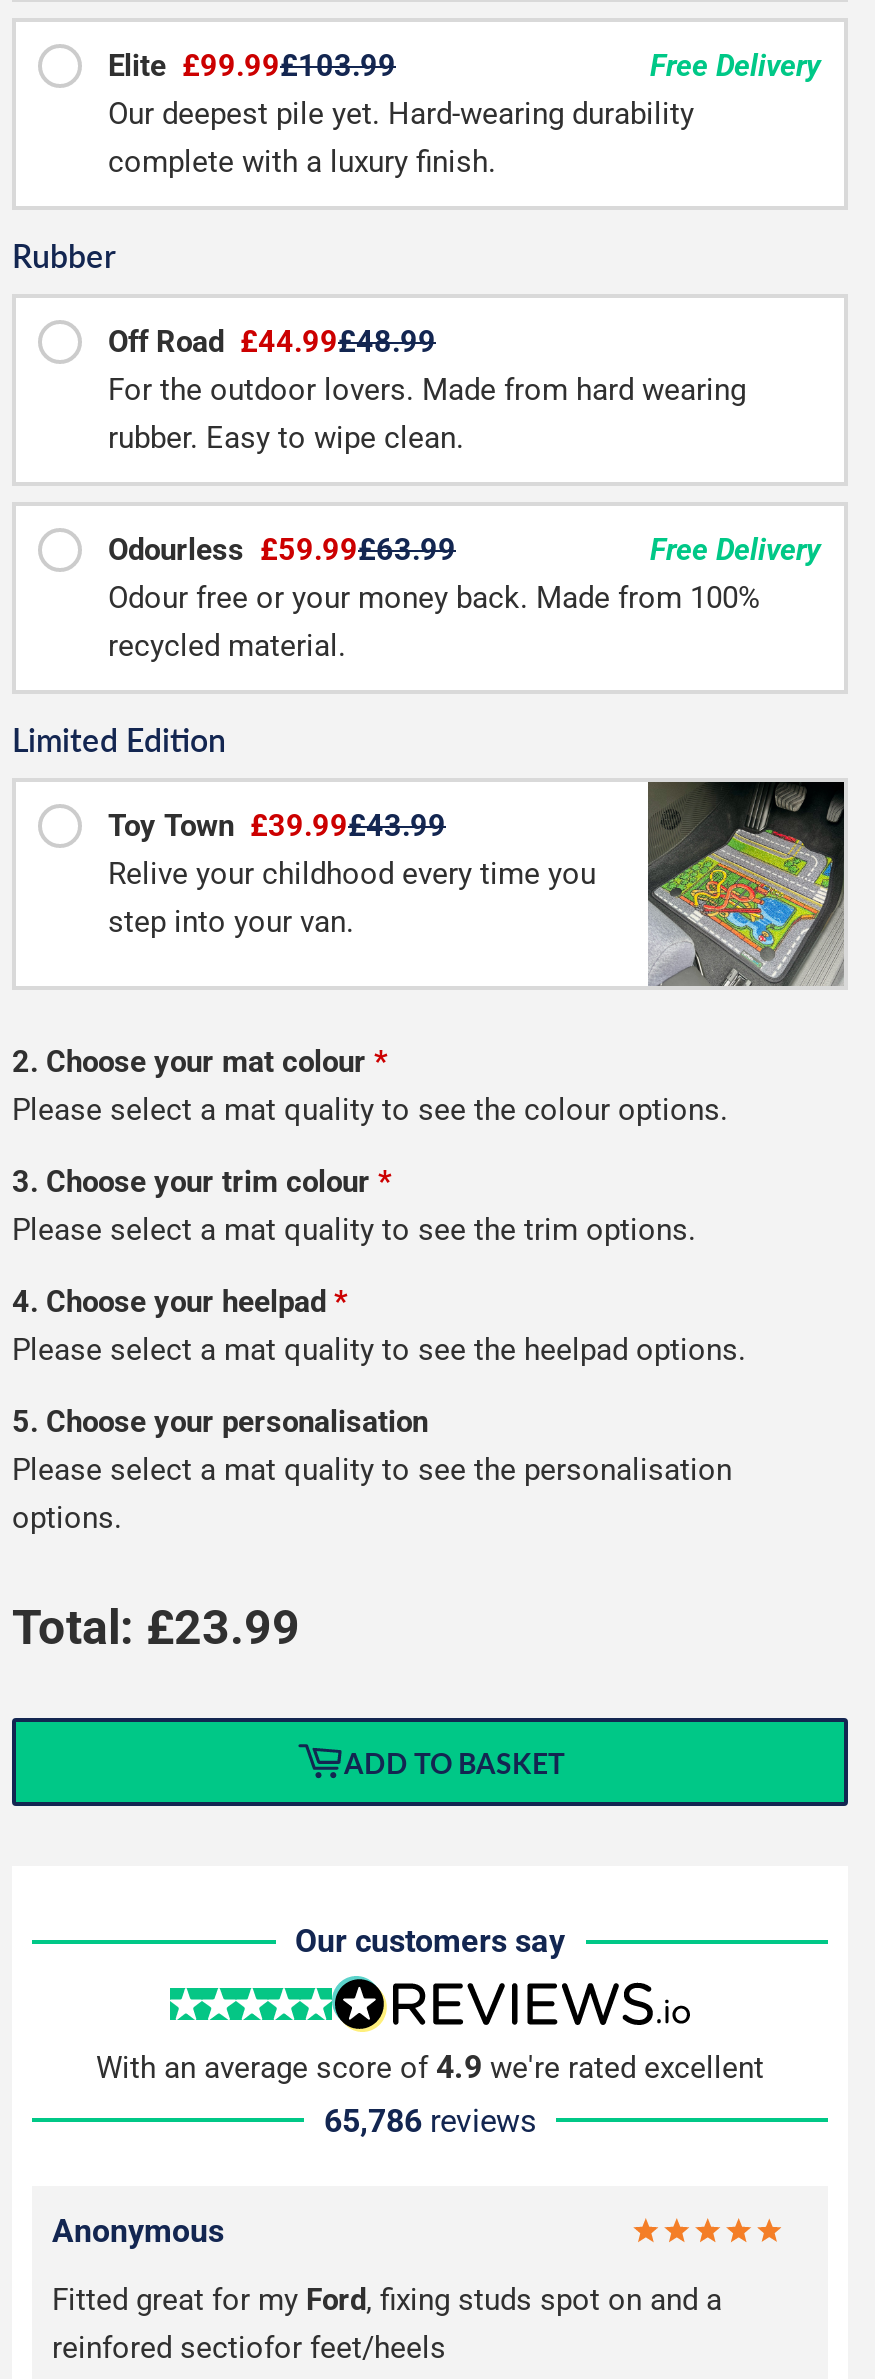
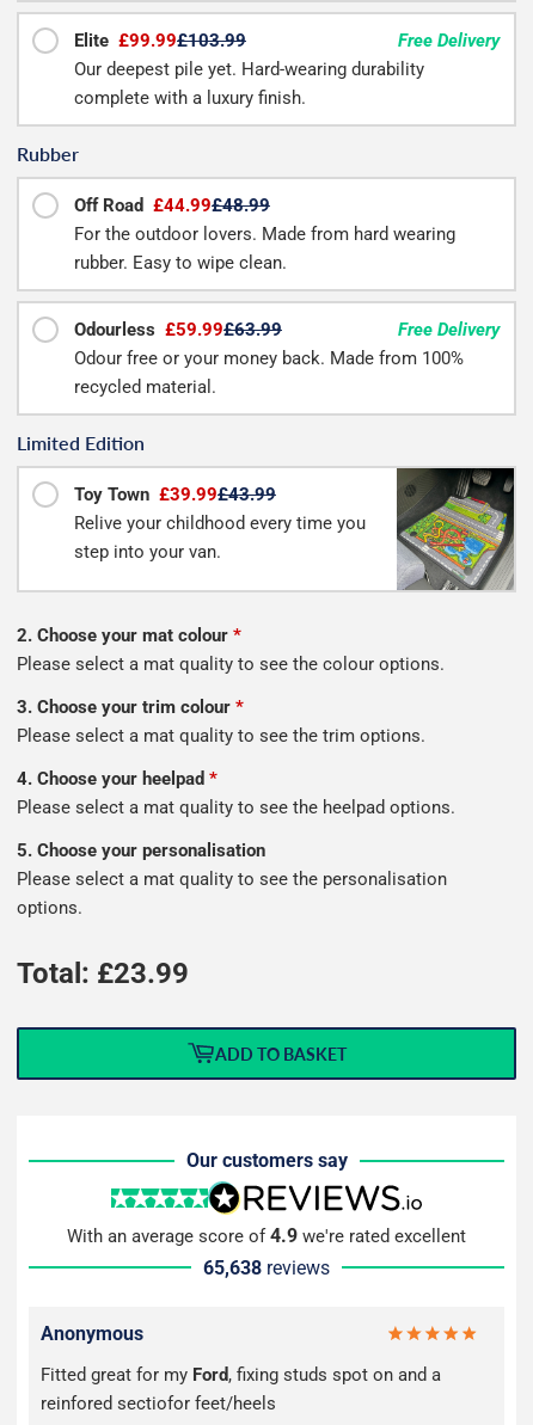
- 65,786 reviews
+ 65,638 reviews
